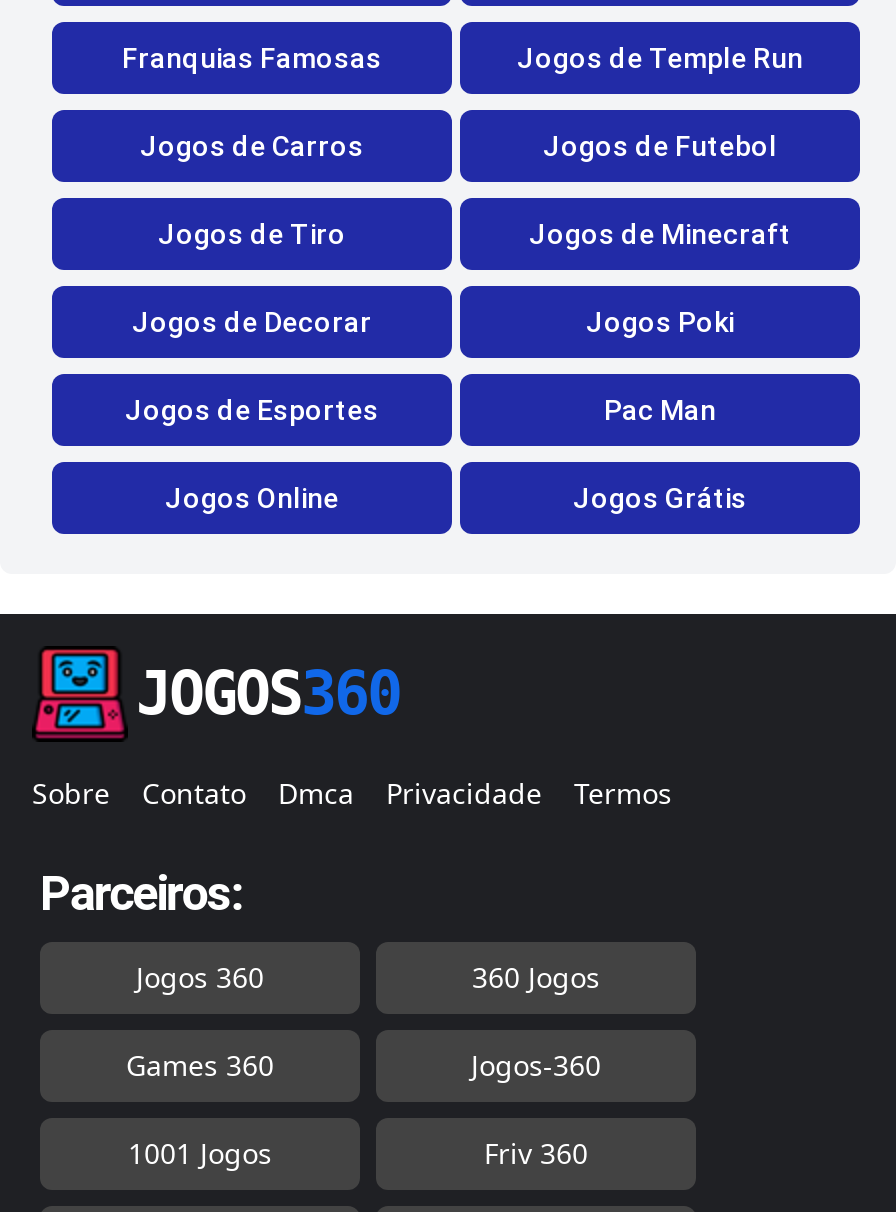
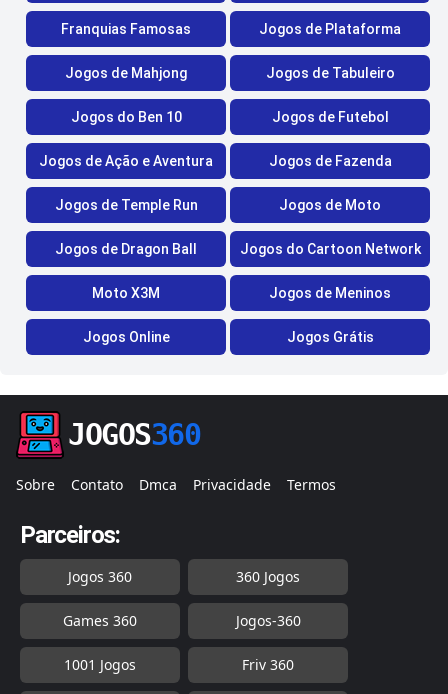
moved down: Jogos de Temple Run

- Jogos de Carros
+ Jogos de Plataforma
+ Jogos de Mahjong
+ Jogos de Tabuleiro
+ Jogos do Ben 10

- Jogos de Tiro
- Jogos de Minecraft
- Jogos de Decorar
- Jogos Poki
- Jogos de Esportes
- Pac Man
+ Jogos de Ação e Aventura
+ Jogos de Fazenda
+ Jogos de Moto
+ Jogos de Dragon Ball
+ Jogos do Cartoon Network
+ Moto X3M
+ Jogos de Meninos
